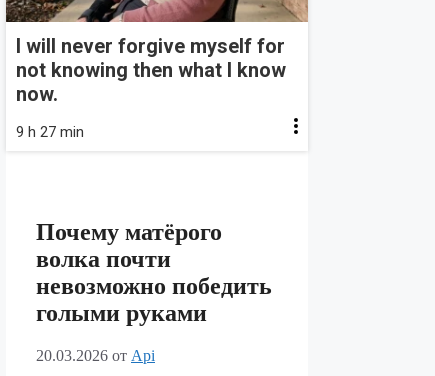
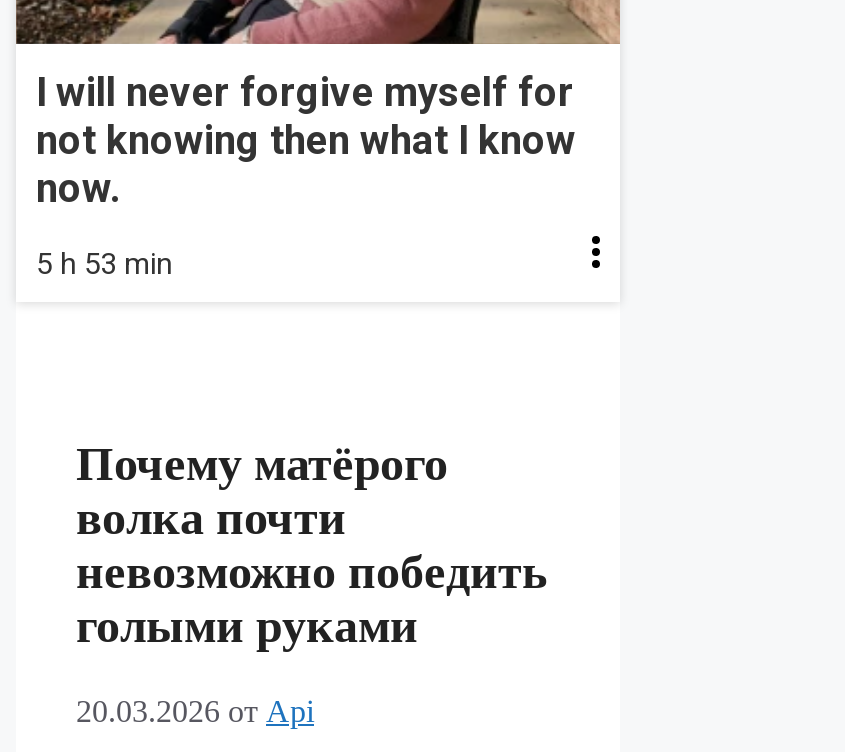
- 9 h 27 min
+ 5 h 53 min
